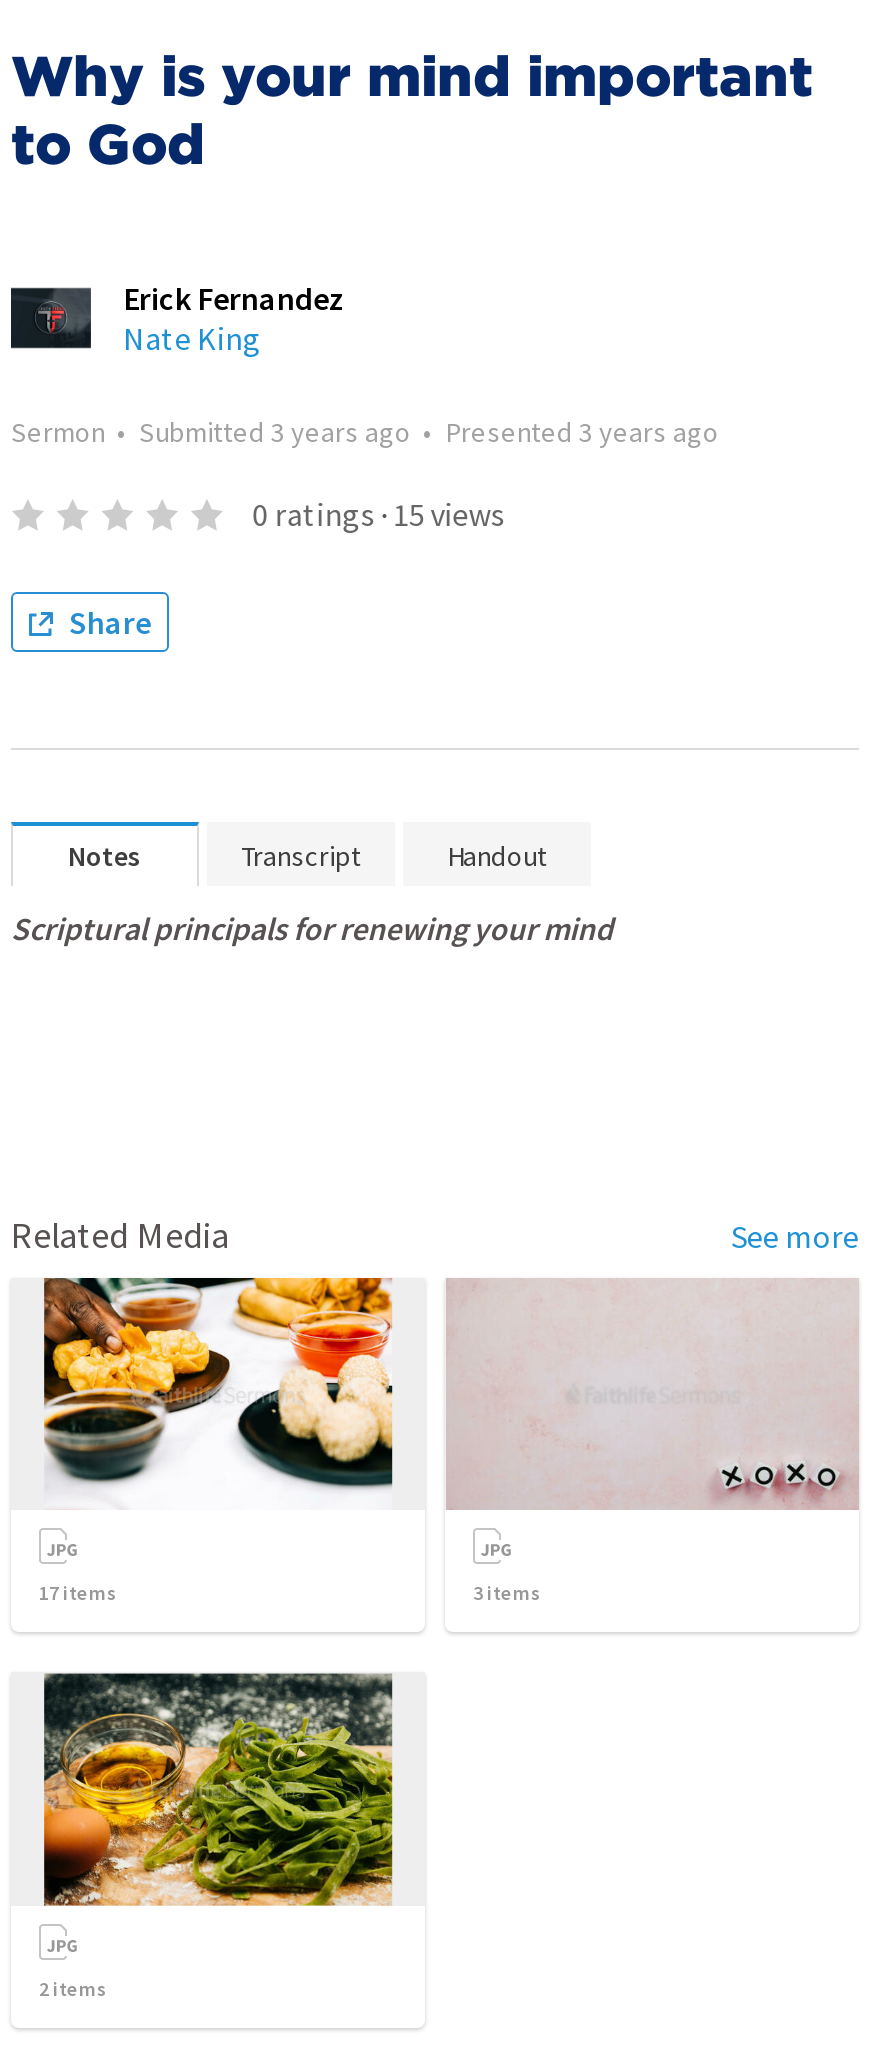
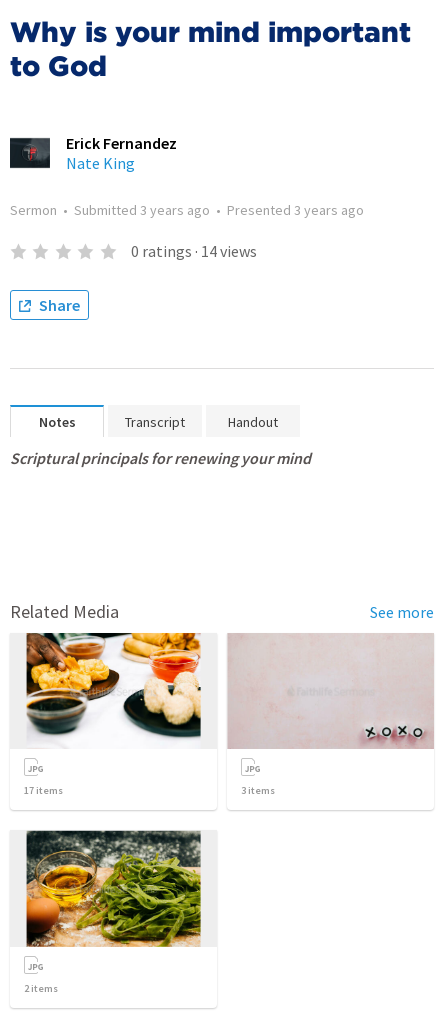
- 0 ratings · 15 views
+ 0 ratings · 14 views
